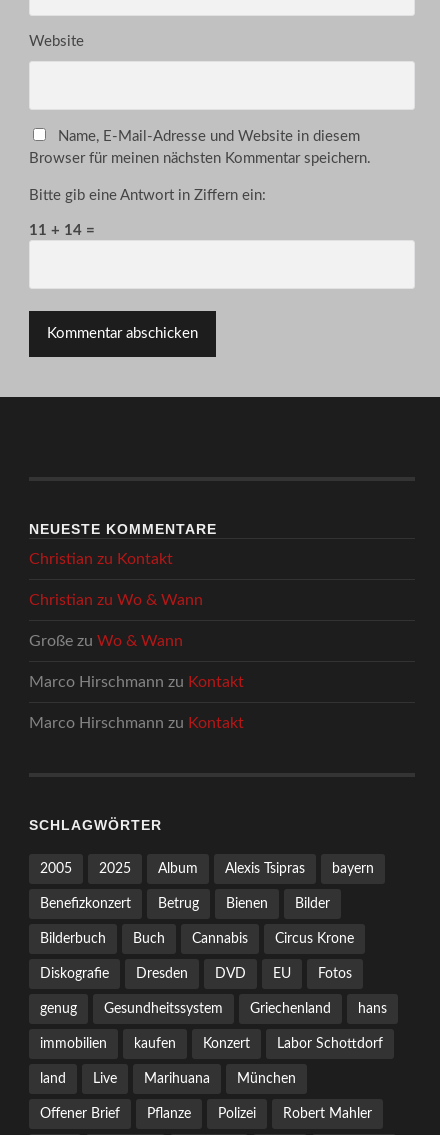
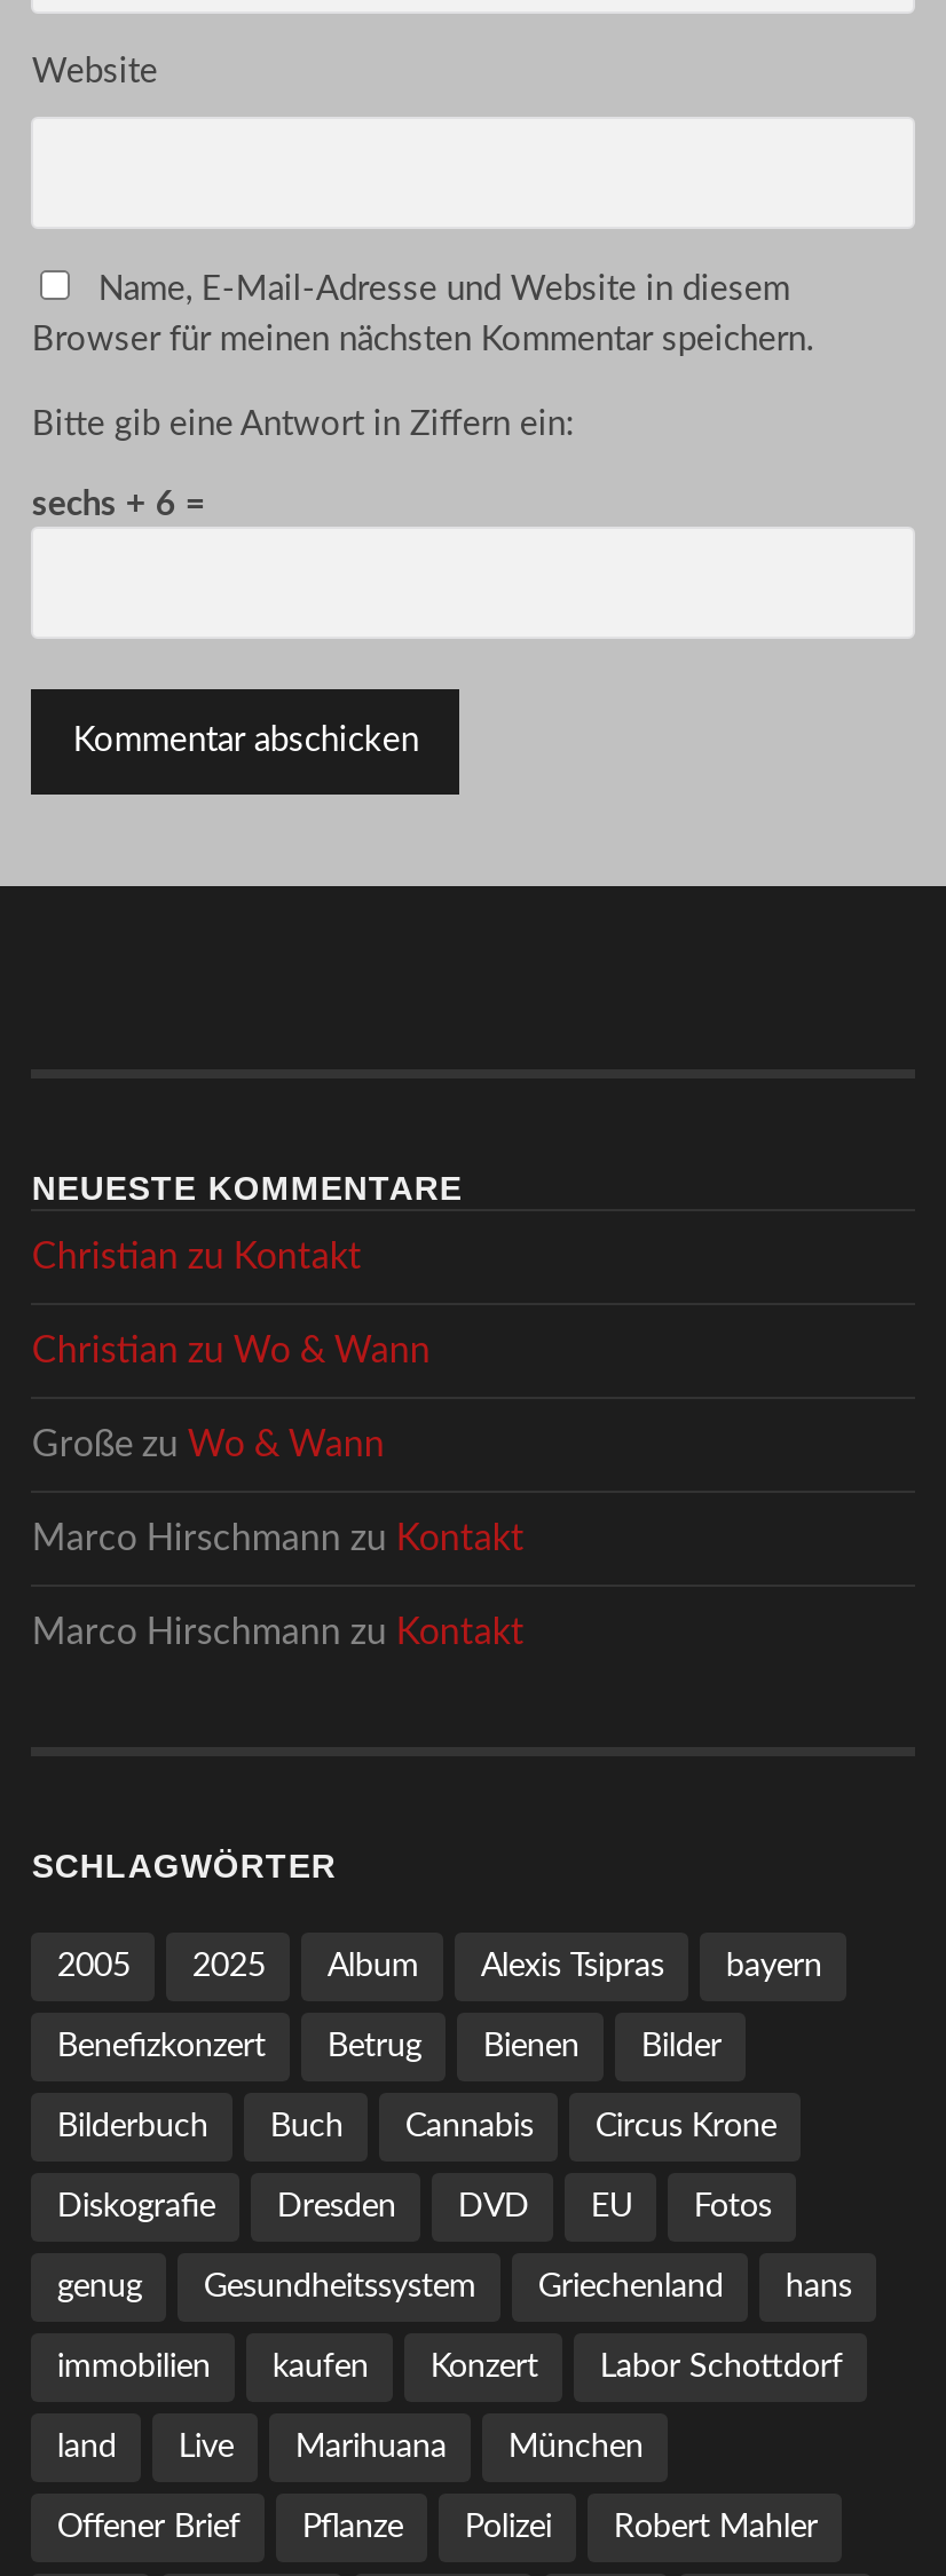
- 11 + 14 =
+ sechs + 6 =
